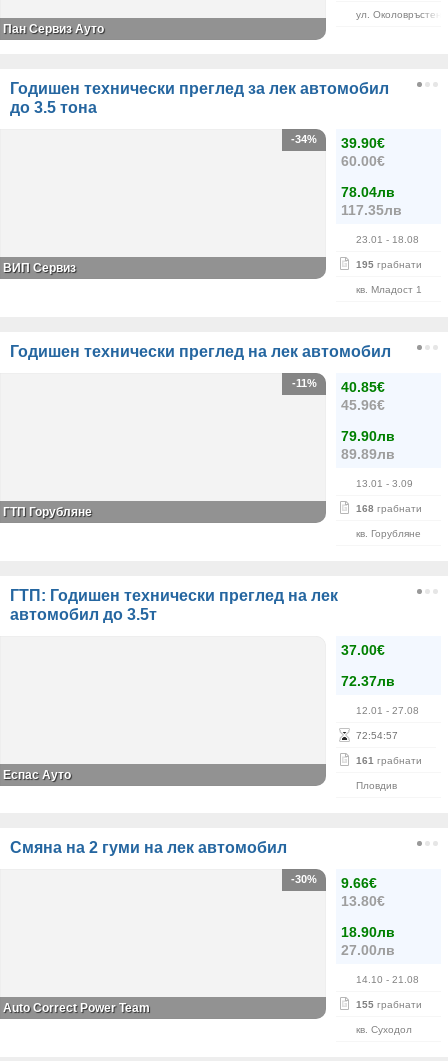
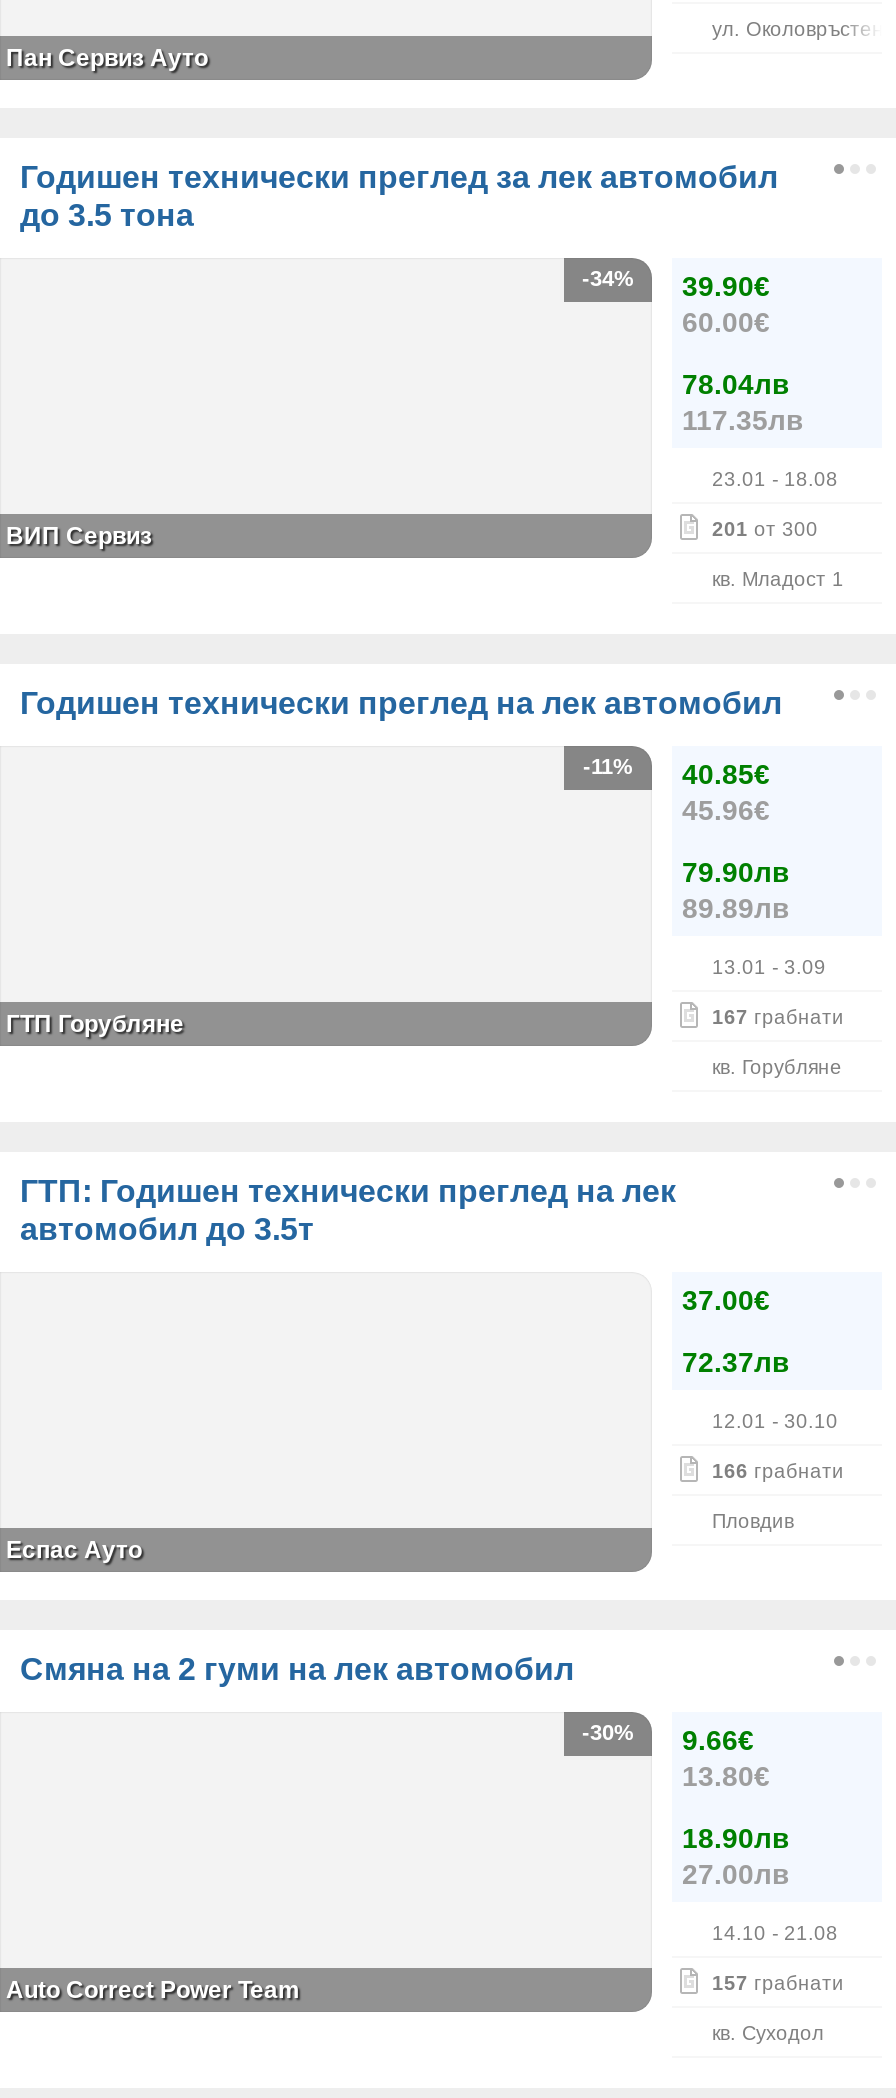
- 195 грабнати
+ 201 от 300

- 168 грабнати
+ 167 грабнати

- 12.01 - 27.08
- 72: 54: 57
- 161 грабнати
+ 12.01 - 30.10
+ 166 грабнати

- 155 грабнати
+ 157 грабнати
